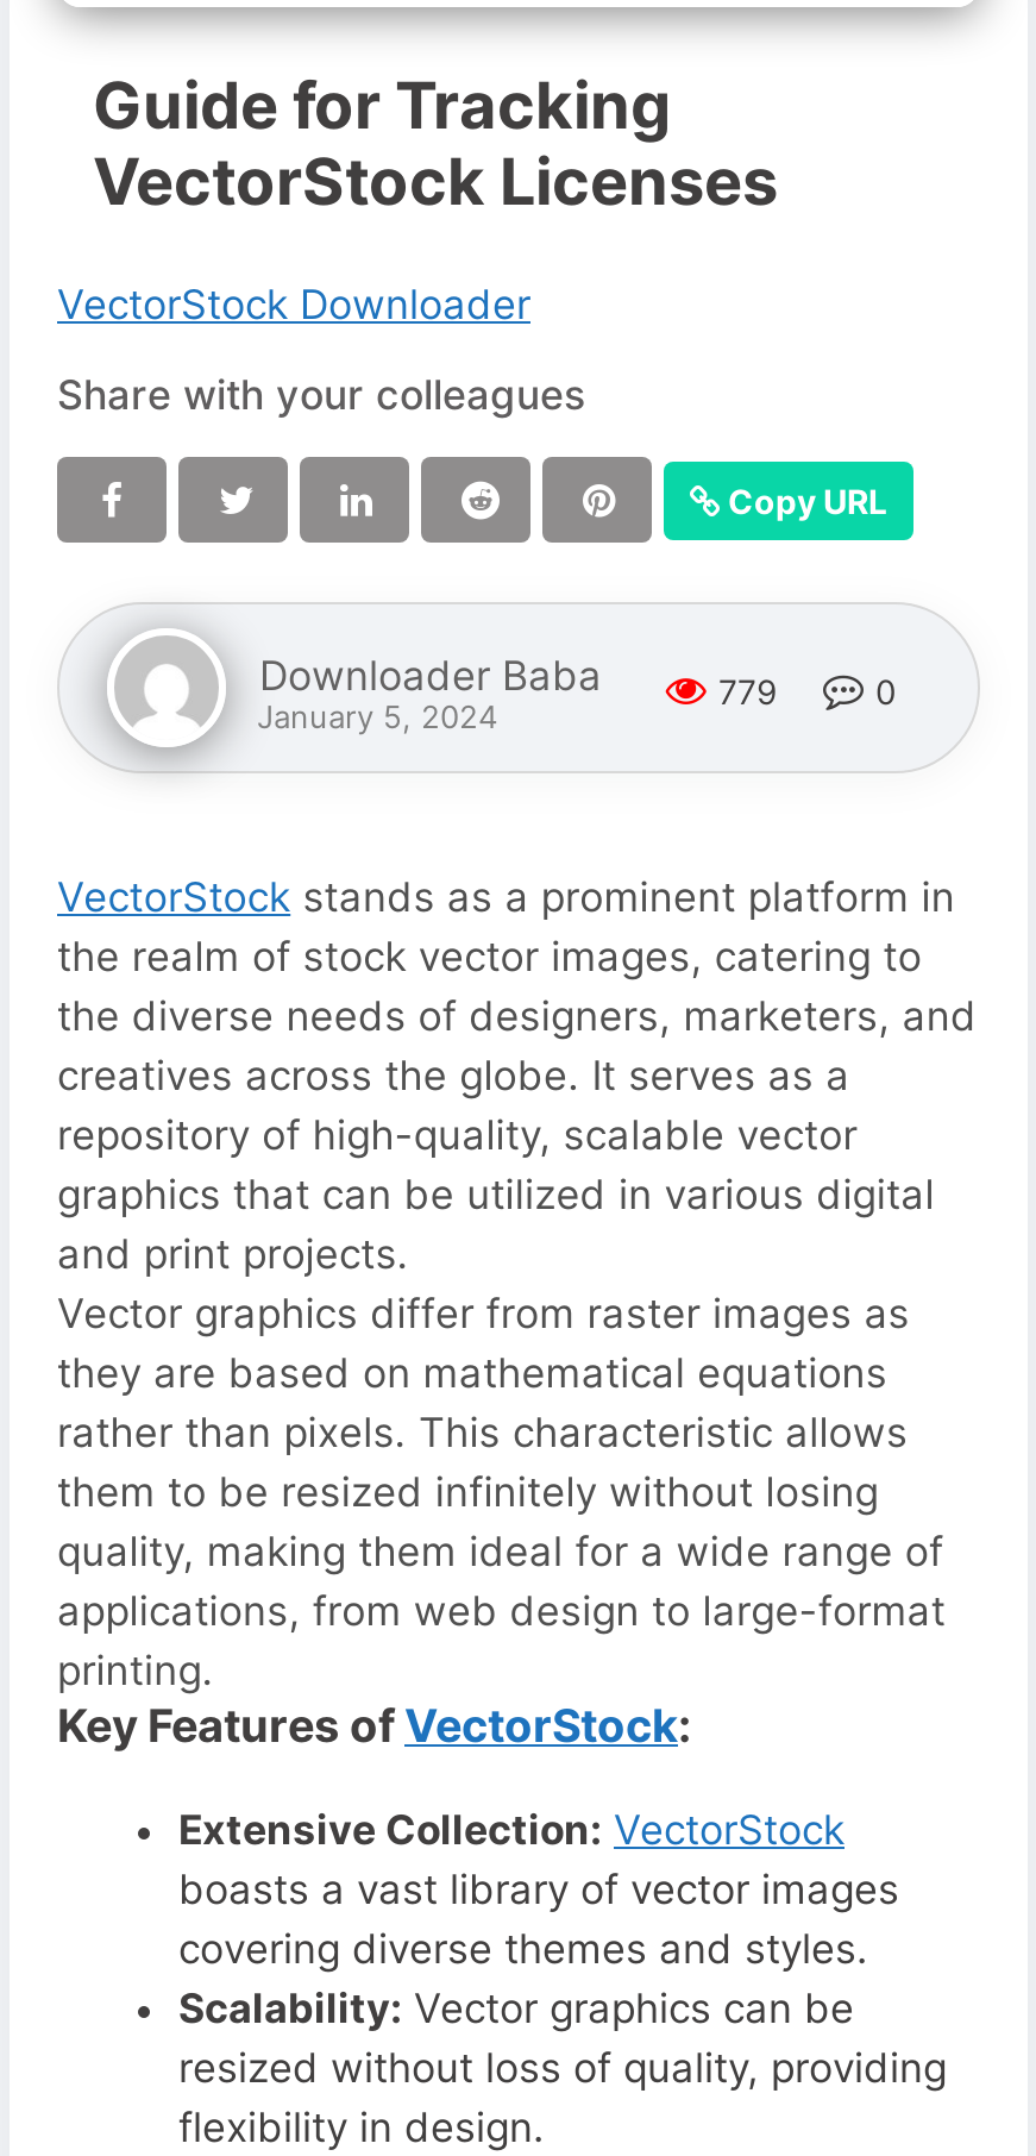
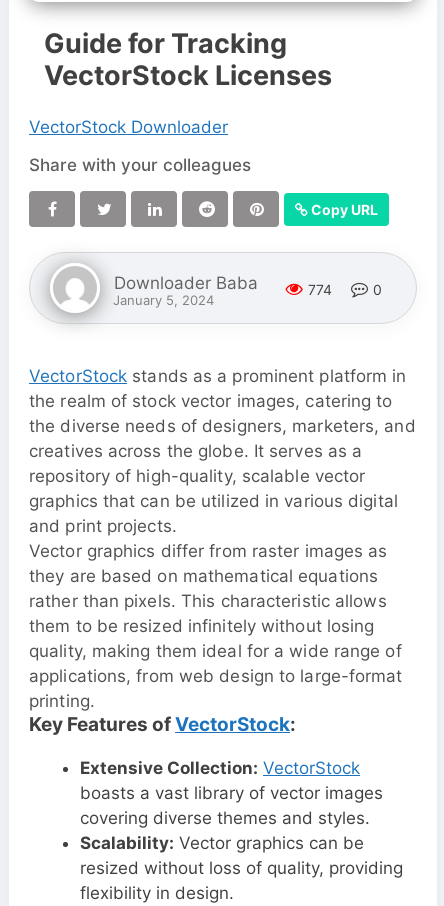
- 779
+ 774
